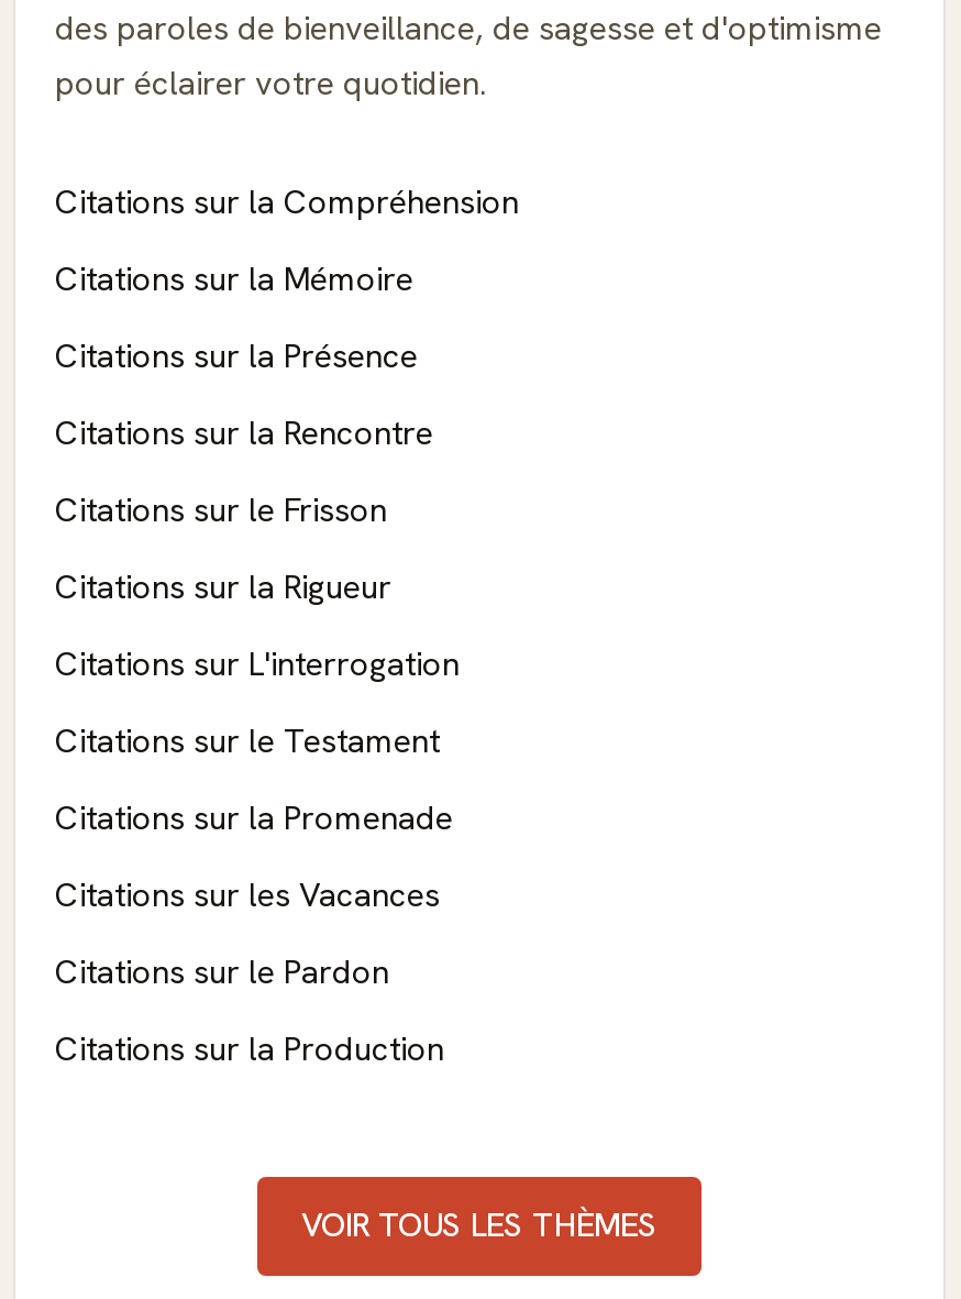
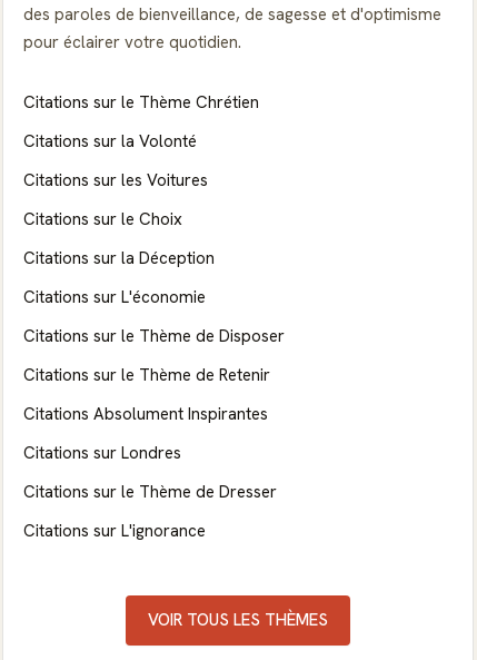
- Citations sur la Compréhension
+ Citations sur le Thème Chrétien

- Citations sur la Mémoire
+ Citations sur la Volonté

- Citations sur la Présence
+ Citations sur les Voitures

- Citations sur la Rencontre
+ Citations sur le Choix

- Citations sur le Frisson
+ Citations sur la Déception

- Citations sur la Rigueur
+ Citations sur L'économie

- Citations sur L'interrogation
+ Citations sur le Thème de Disposer

- Citations sur le Testament
+ Citations sur le Thème de Retenir

- Citations sur la Promenade
+ Citations Absolument Inspirantes

- Citations sur les Vacances
+ Citations sur Londres

- Citations sur le Pardon
+ Citations sur le Thème de Dresser

- Citations sur la Production
+ Citations sur L'ignorance
